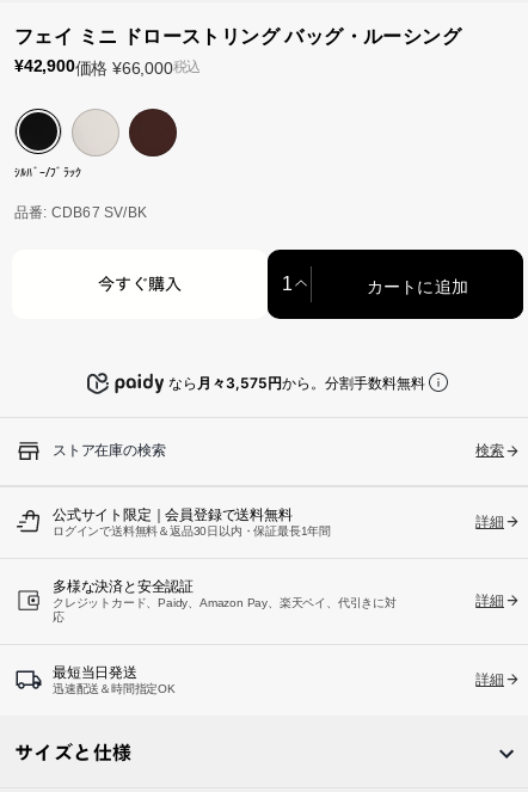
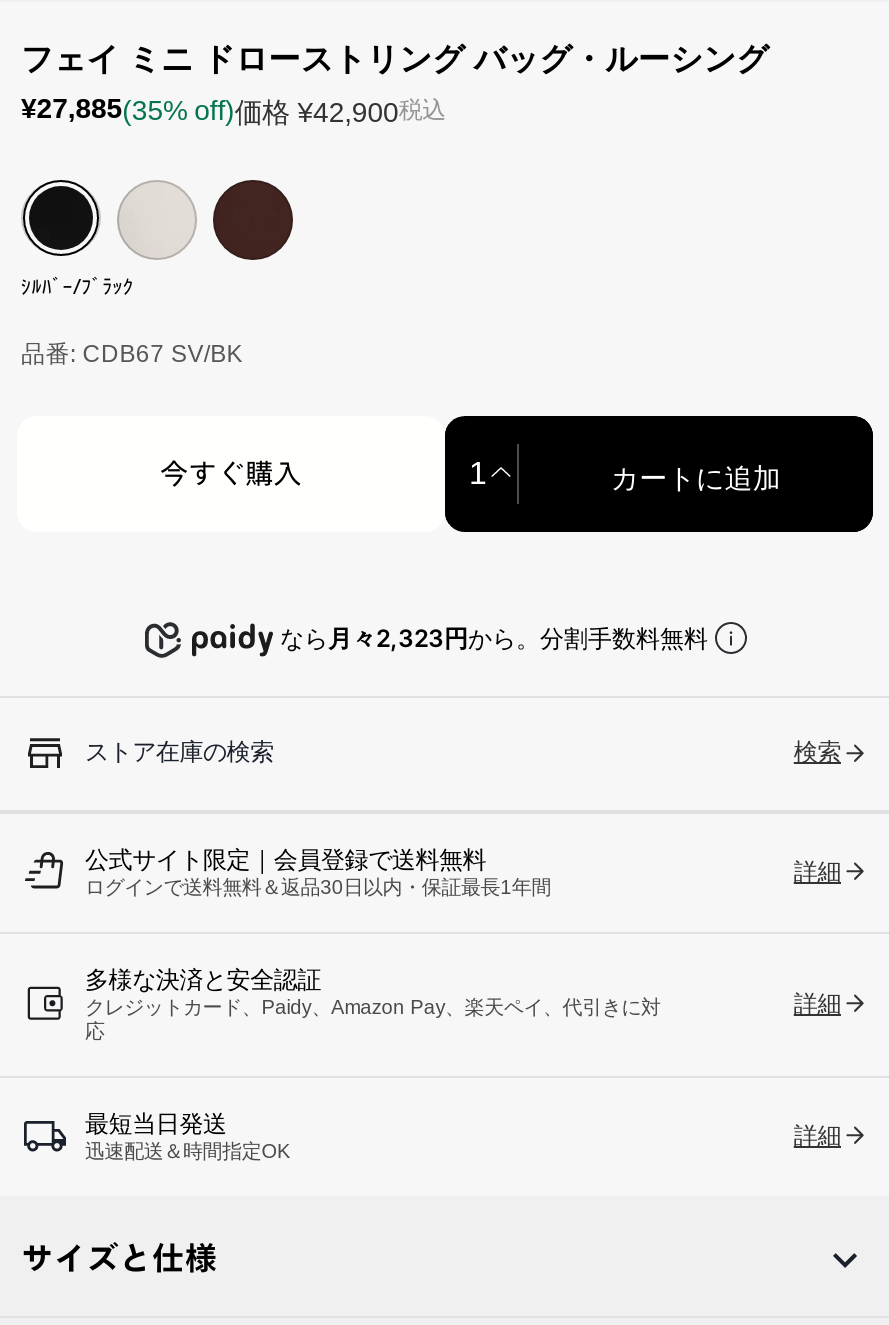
- ¥42,900価格 ¥66,000税込
+ ¥27,885(35% off)価格 ¥42,900税込

- なら月々3,575円から。分割手数料無料
+ なら月々2,323円から。分割手数料無料
